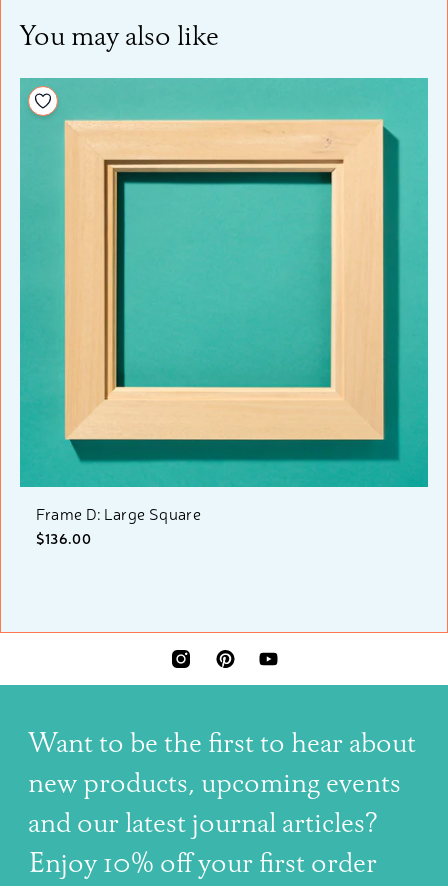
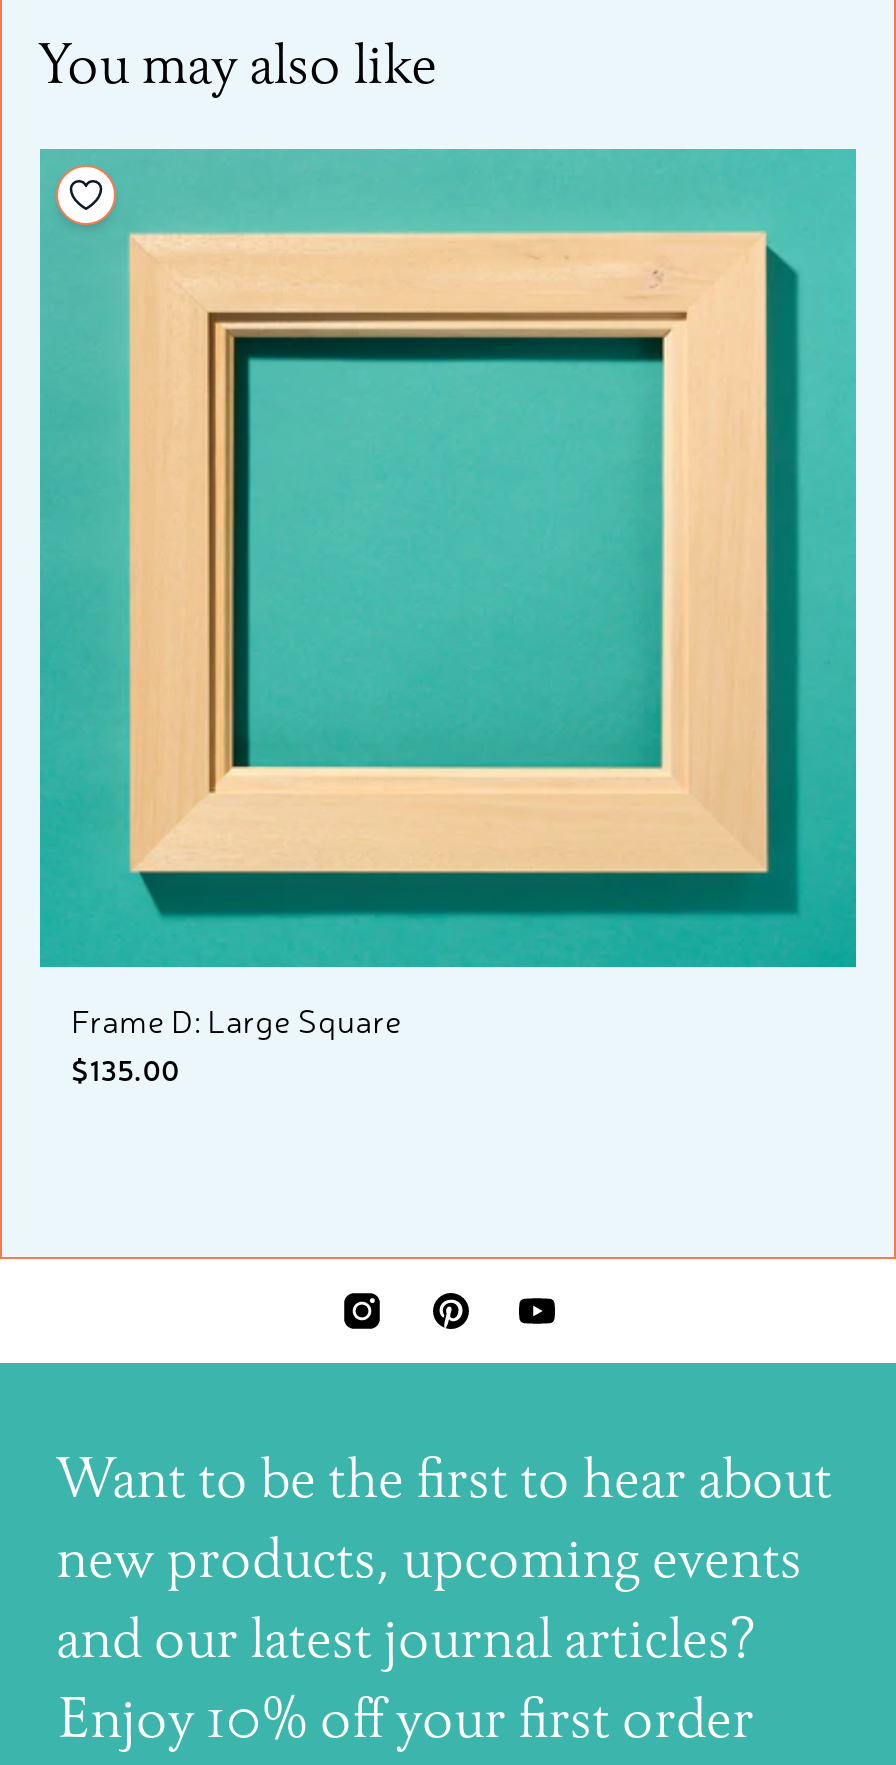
- $136.00
+ $135.00
